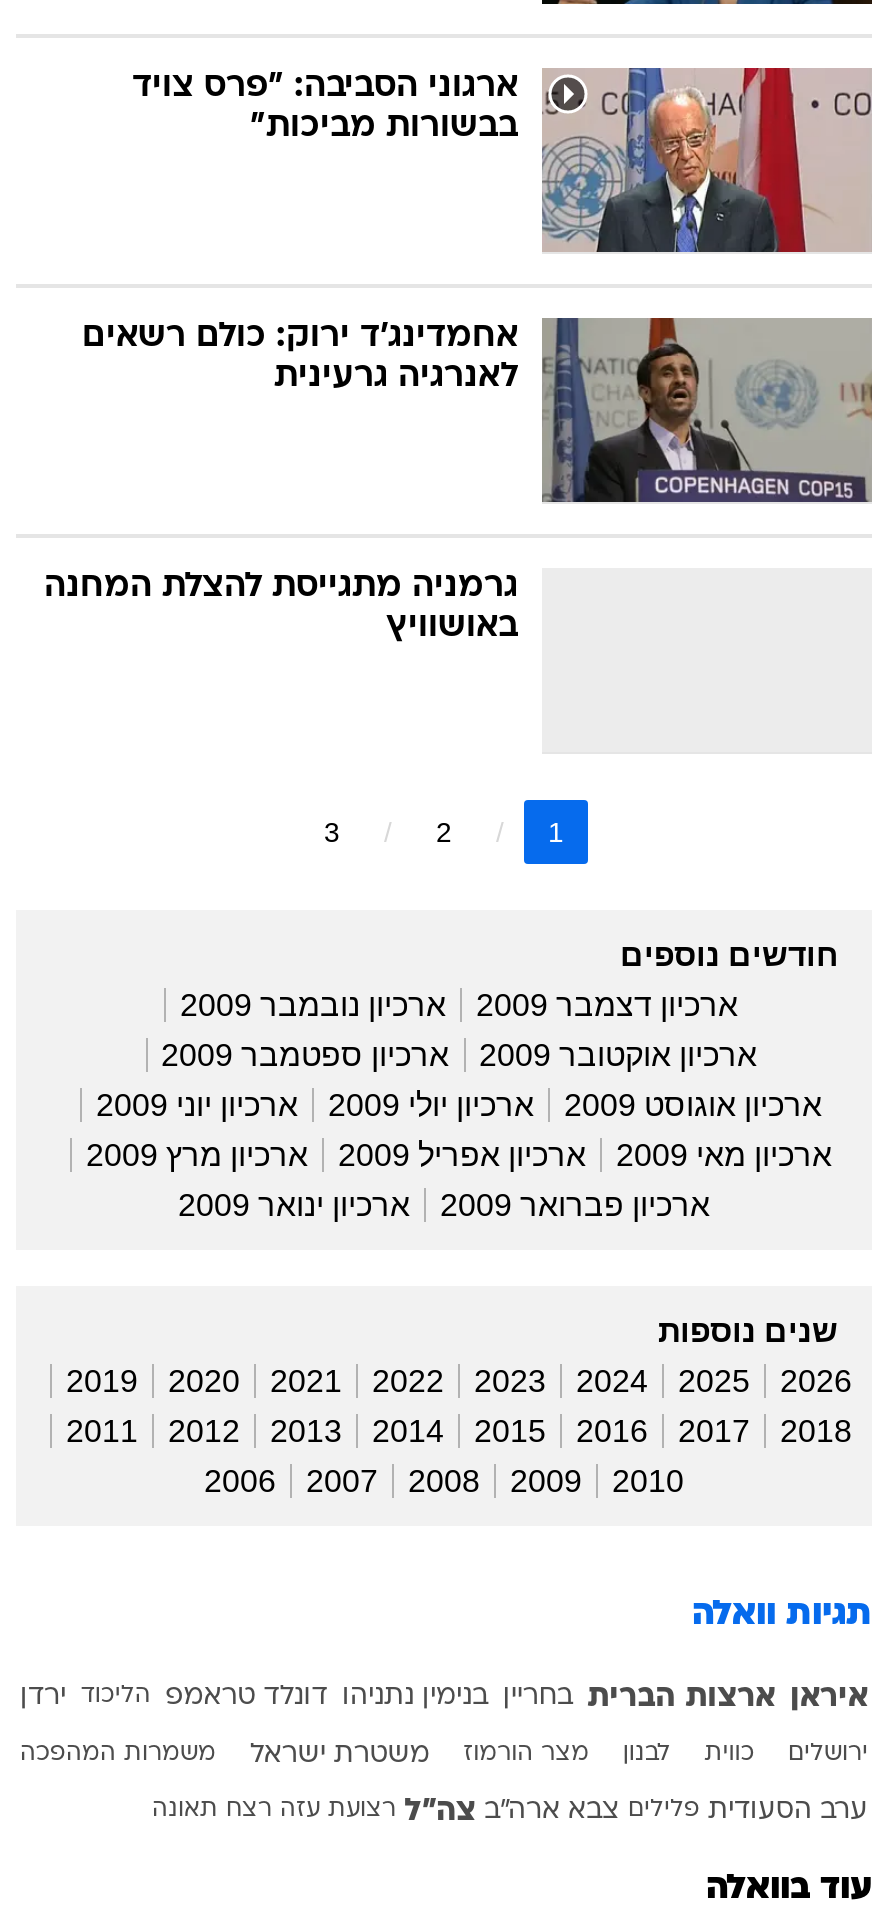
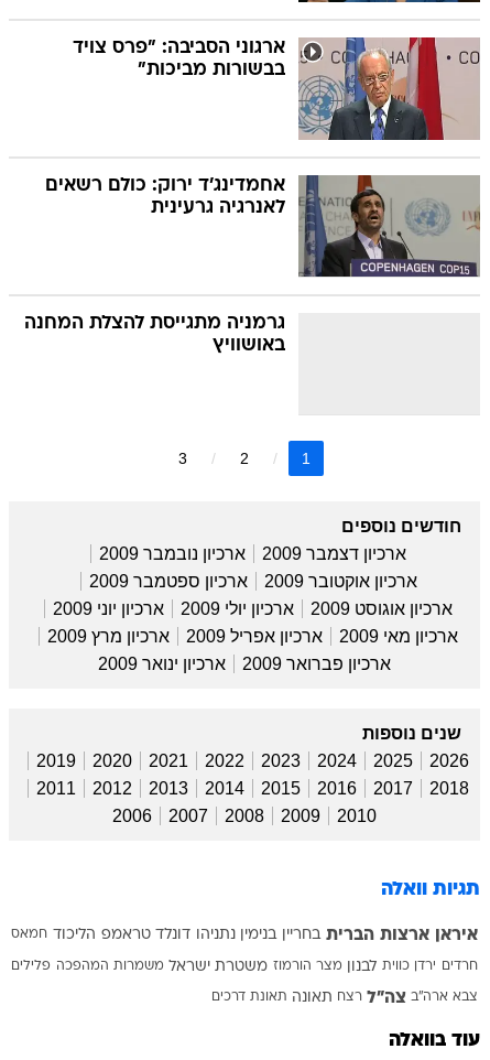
- איראן ארצות הברית בחריין בנימין נתניהו דונלד טראמפ
- הליכוד
- ירדן
+ איראן ארצות הברית בחריין בנימין נתניהו דונלד טראמפ הליכוד חמאס

- ירושלים
- כווית
- לבנון
- מצר הורמוז
- משטרת ישראל
- משמרות המהפכה
+ חרדים ירדן כווית לבנון מצר הורמוז משטרת ישראל משמרות המהפכה פלילים

- ערב הסעודית פלילים צבא ארה"ב צה"ל רצועת עזה רצח תאונה
+ צבא ארה"ב צה"ל רצח תאונה תאונת דרכים
